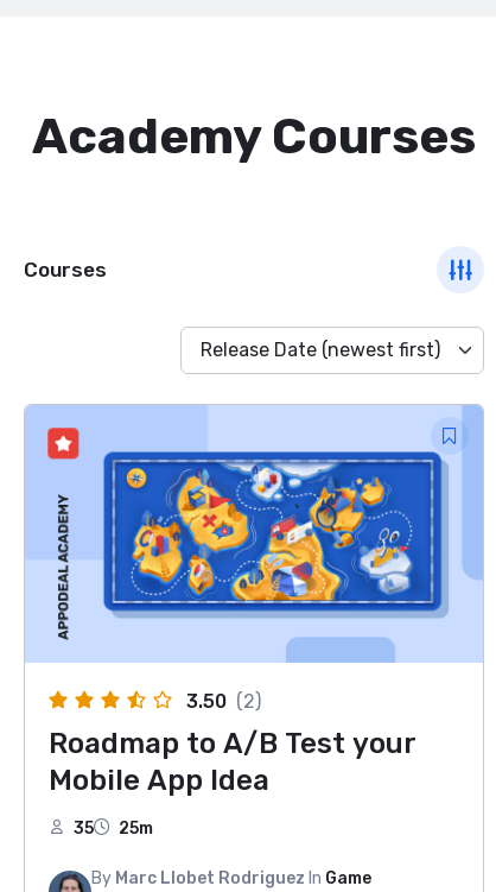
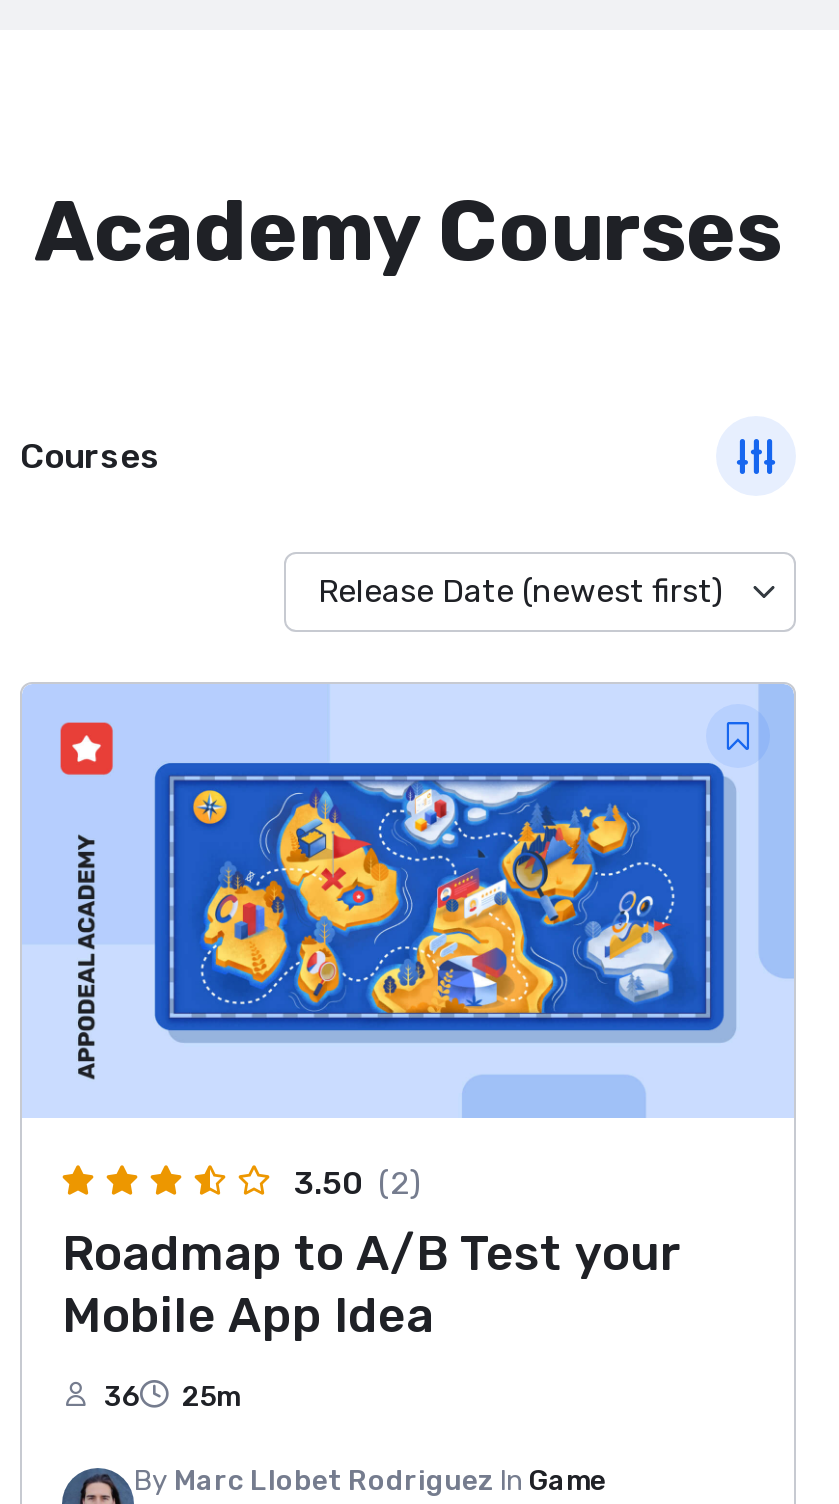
- 35 25m
+ 36 25m
